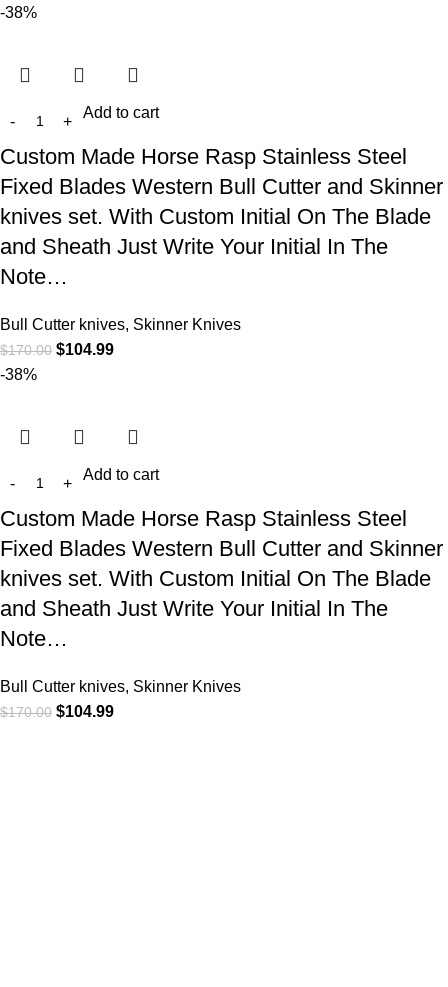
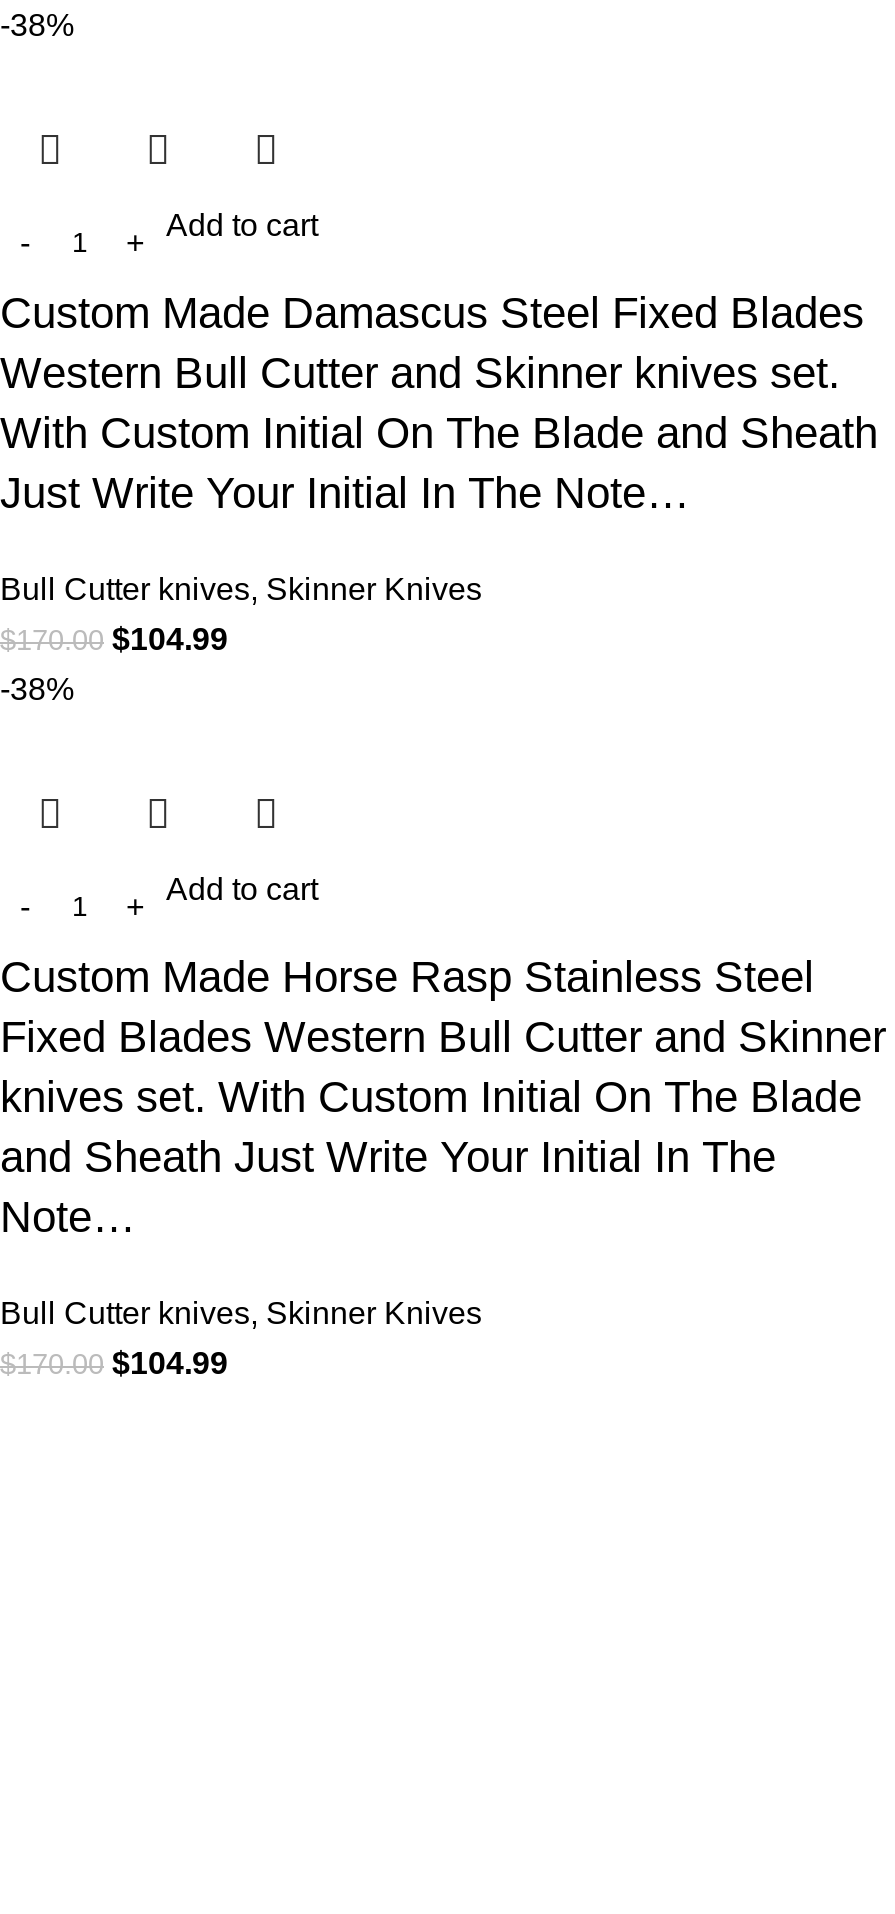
- Custom Made Horse Rasp Stainless Steel
- Fixed Blades Western Bull Cutter and Skinner
- knives set. With Custom Initial On The Blade
- and Sheath Just Write Your Initial In The
- Note…
+ Custom Made Damascus Steel Fixed Blades
+ Western Bull Cutter and Skinner knives set.
+ With Custom Initial On The Blade and Sheath
+ Just Write Your Initial In The Note…
